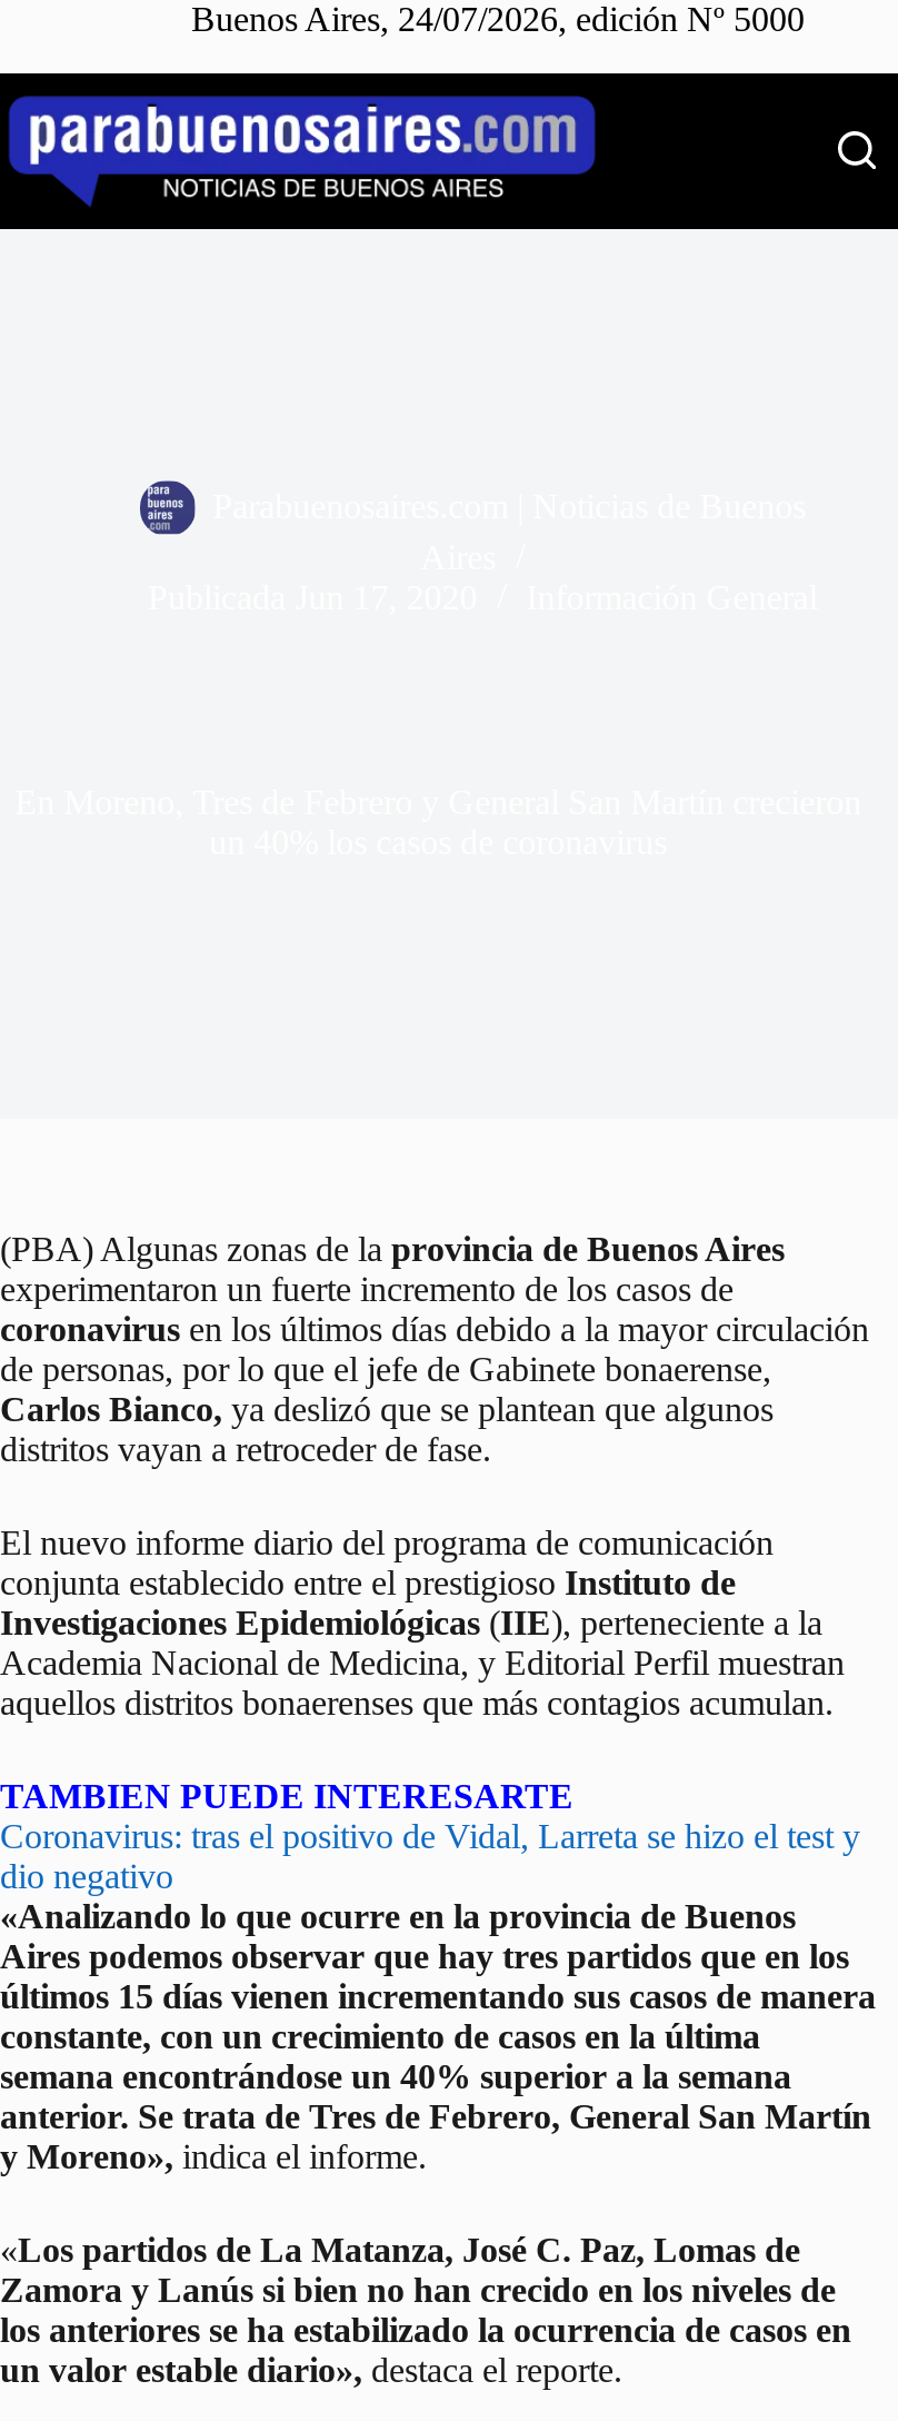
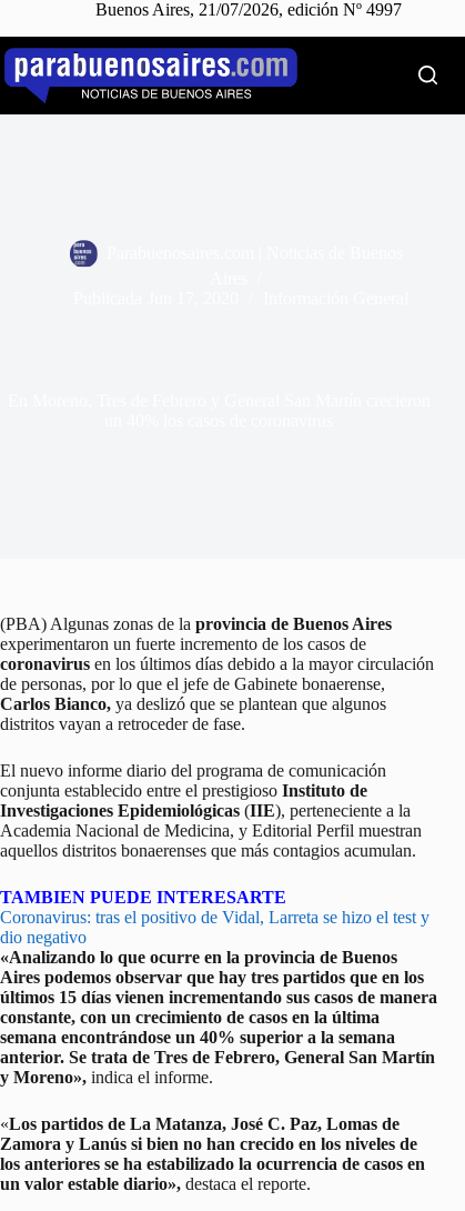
- Buenos Aires, 24/07/2026, edición Nº 5000
+ Buenos Aires, 21/07/2026, edición Nº 4997
